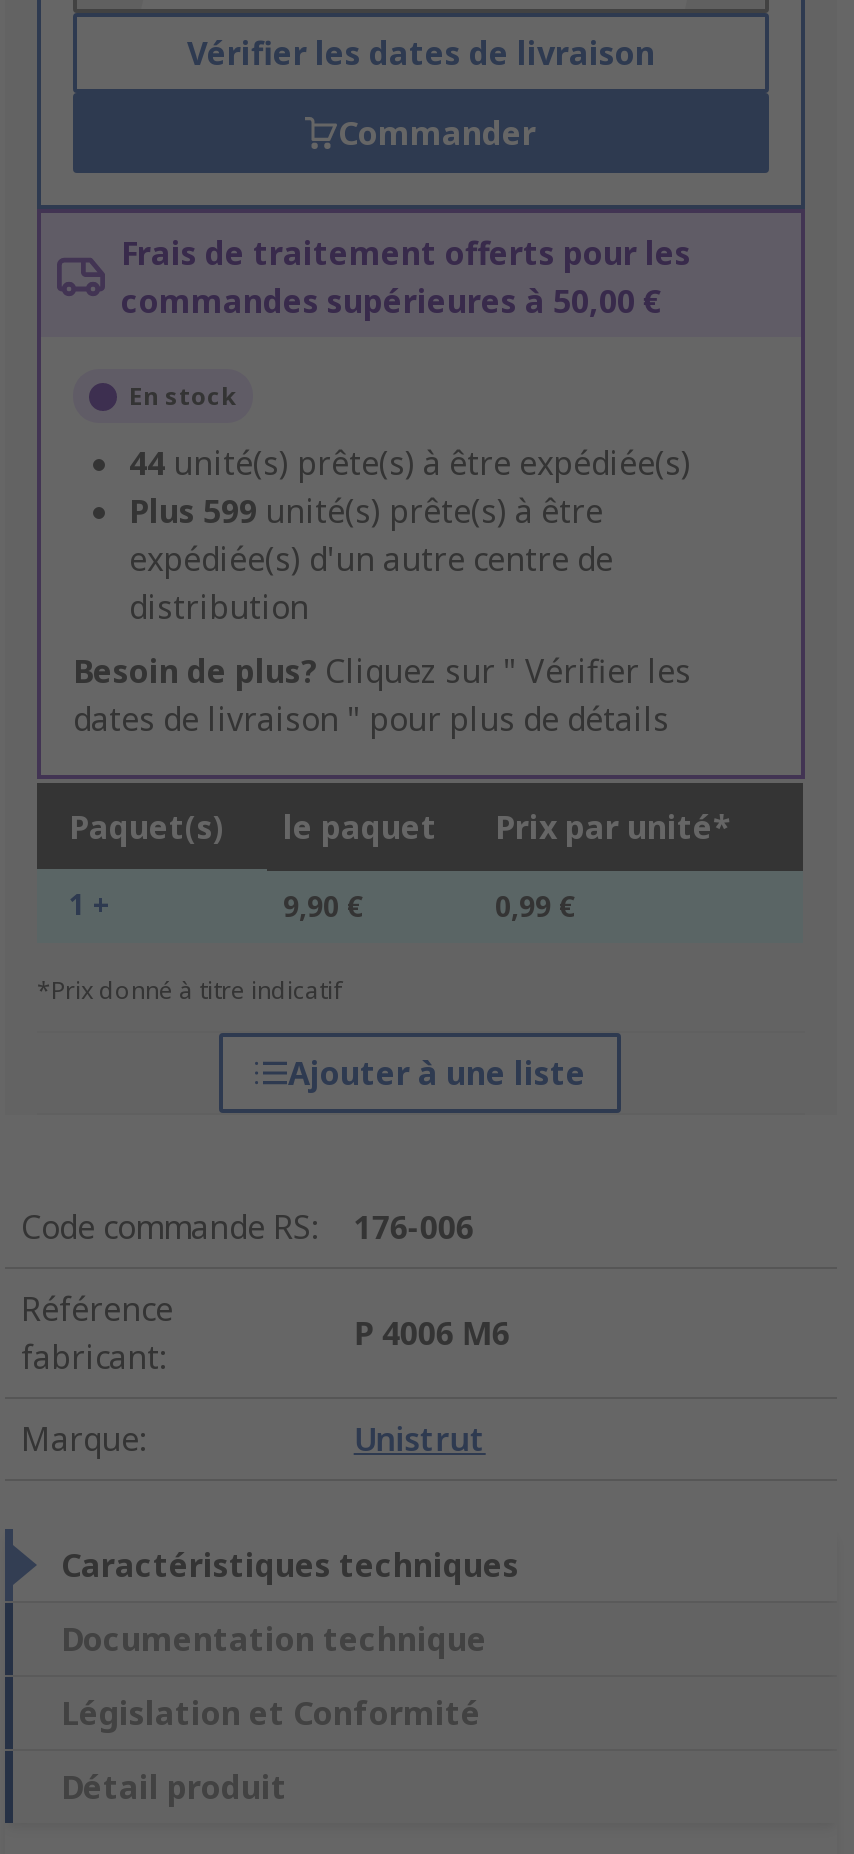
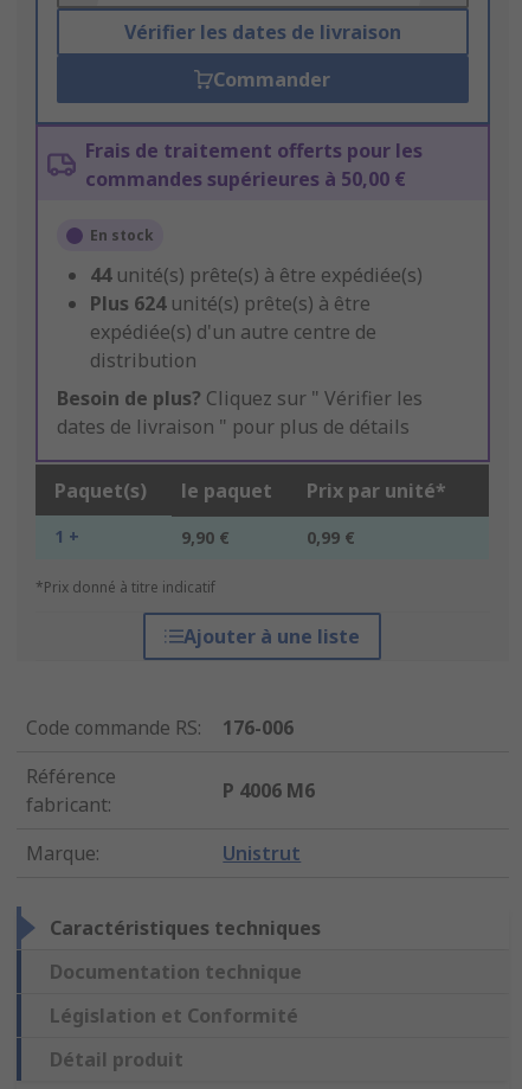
- Plus 599 unité(s) prête(s) à être
+ Plus 624 unité(s) prête(s) à être
